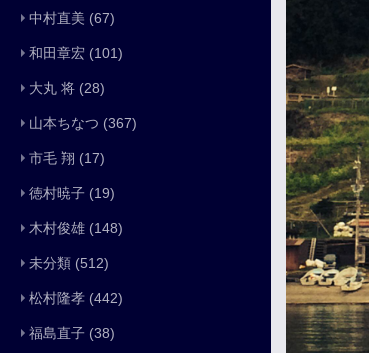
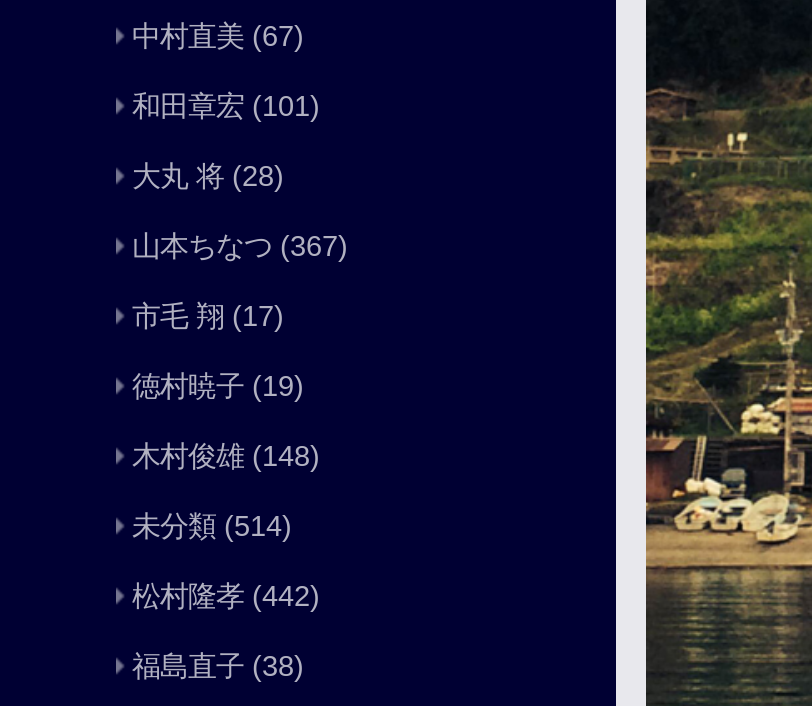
- [image]
+ [image]

- 未分類(512)
+ 未分類(514)
